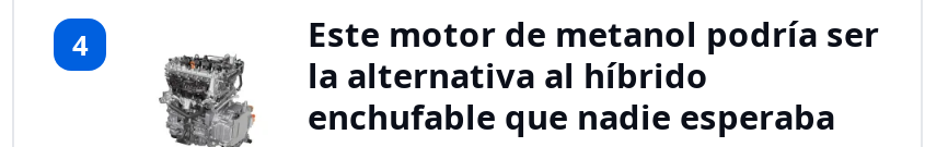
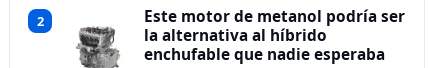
- 4
+ 2
